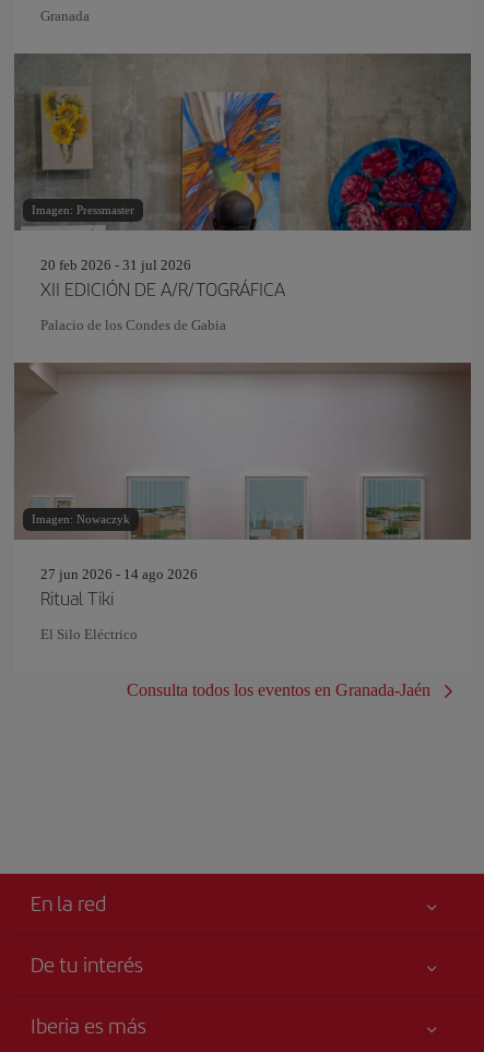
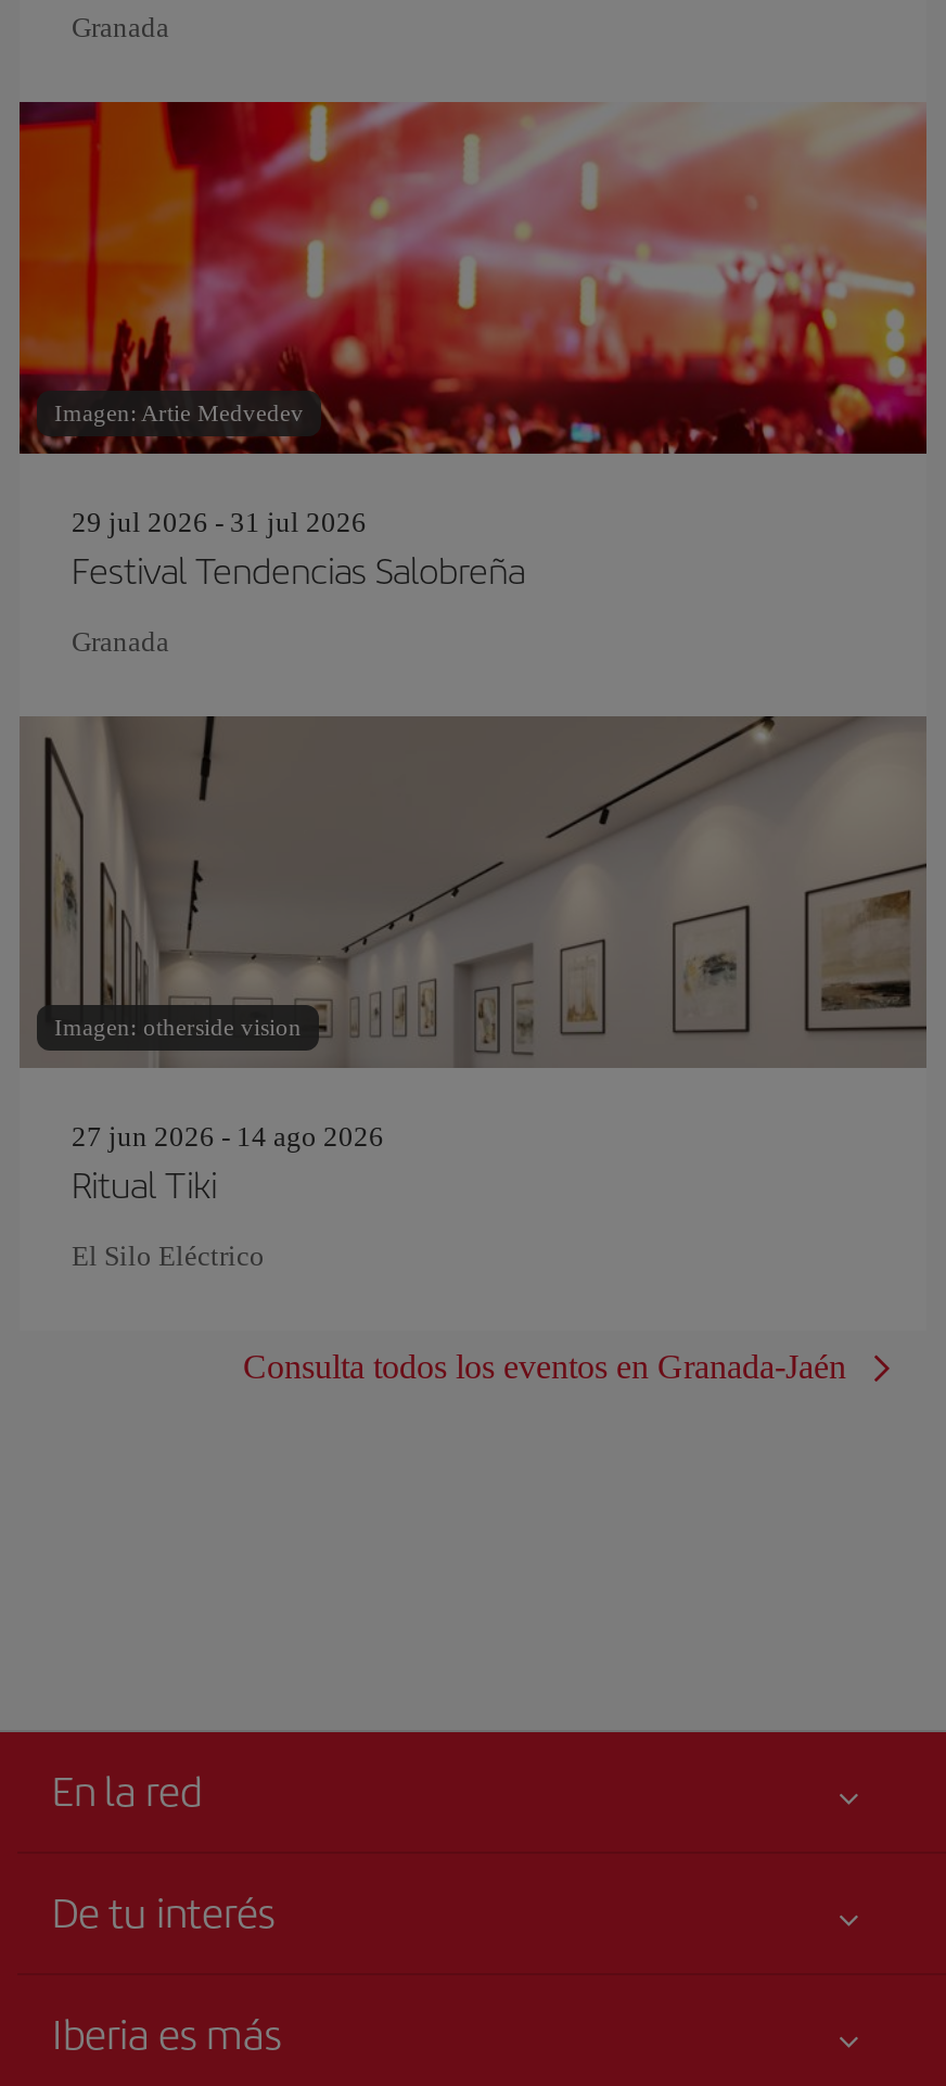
- [image]
- Imagen: Pressmaster
+ [image]
+ Imagen: Artie Medvedev

- 20 feb 2026 - 31 jul 2026
- XII EDICIÓN DE A/R/TOGRÁFICA
+ 29 jul 2026 - 31 jul 2026
+ Festival Tendencias Salobreña

- Palacio de los Condes de Gabia
+ Granada

- [image]
- Imagen: Nowaczyk
+ [image]
+ Imagen: otherside vision
